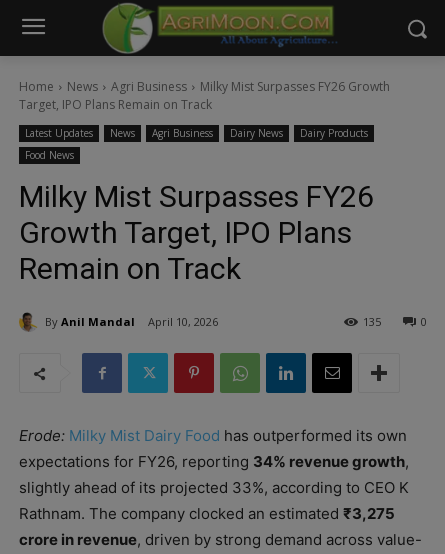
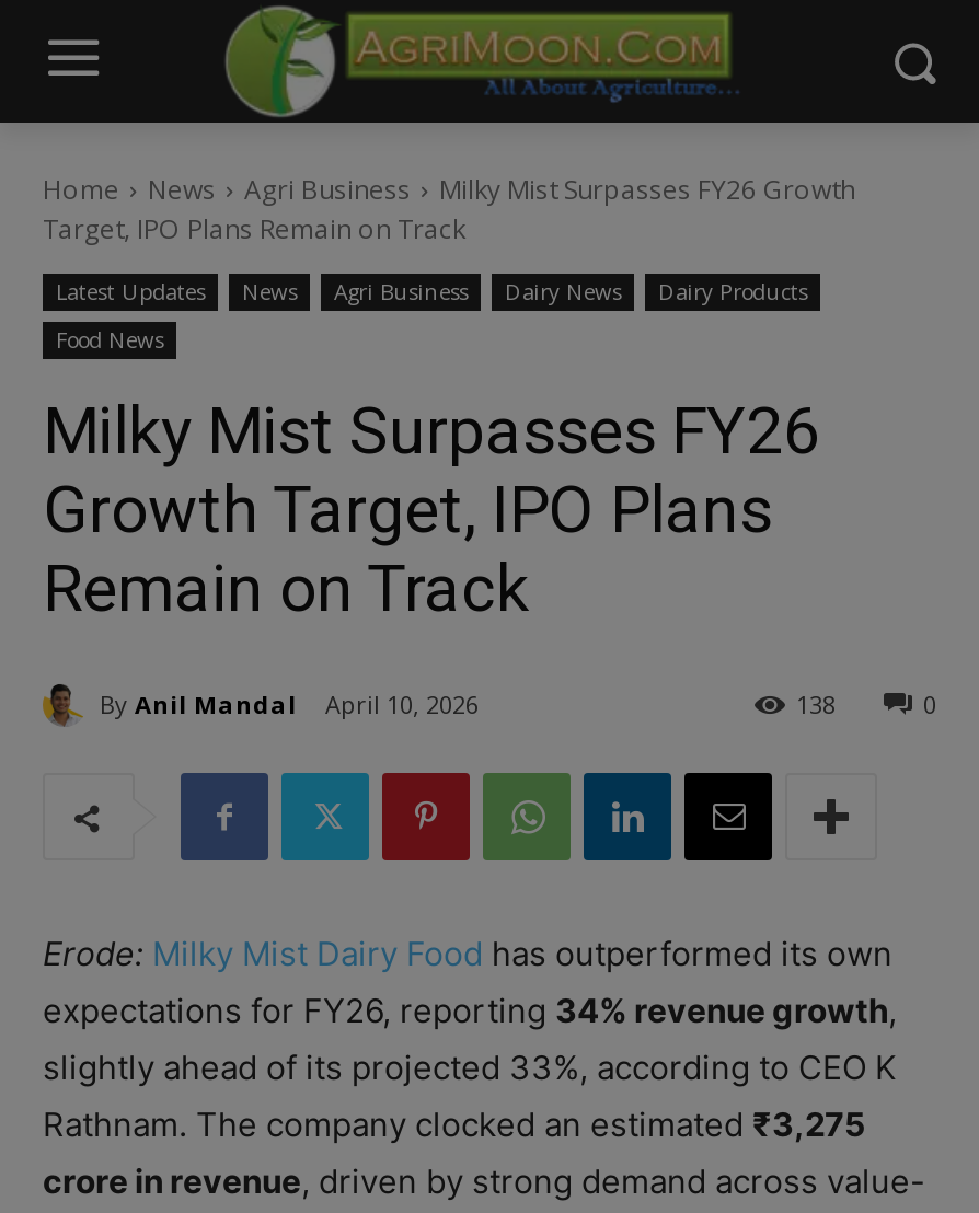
- 135
+ 138
